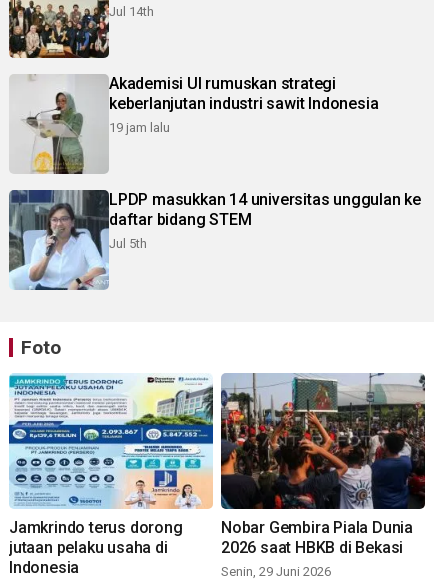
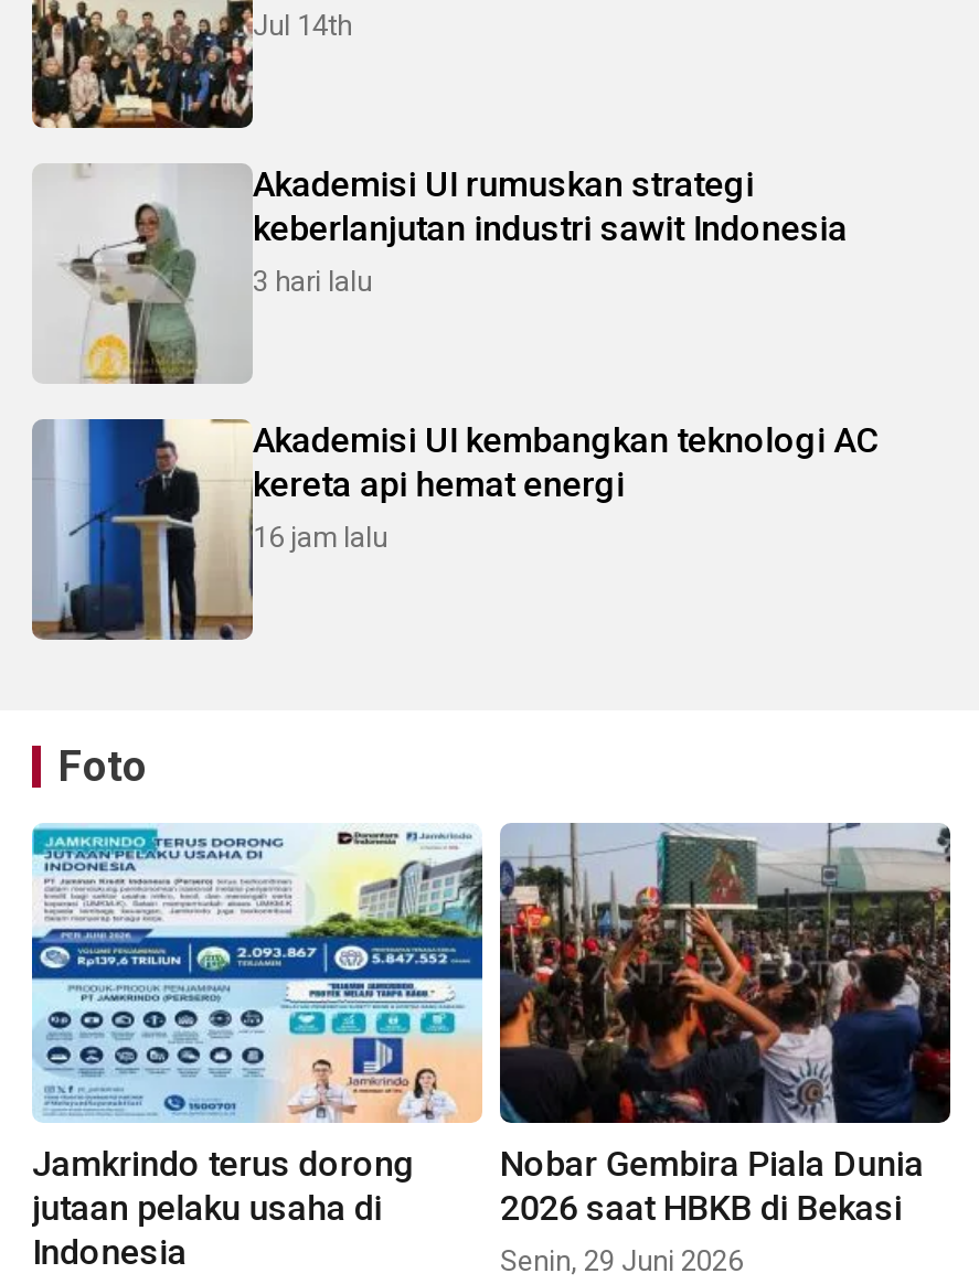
- 19 jam lalu
+ 3 hari lalu

- [image]
- LPDP masukkan 14 universitas unggulan ke
- daftar bidang STEM
- Jul 5th
+ [image]
+ Akademisi UI kembangkan teknologi AC
+ kereta api hemat energi
+ 16 jam lalu
